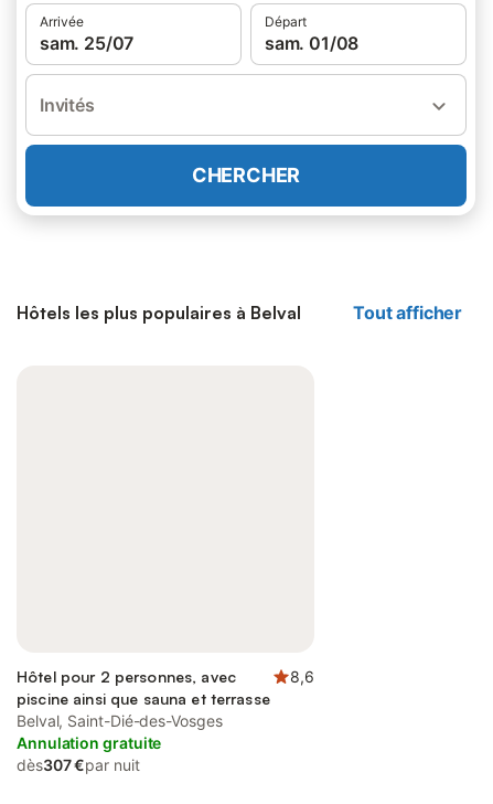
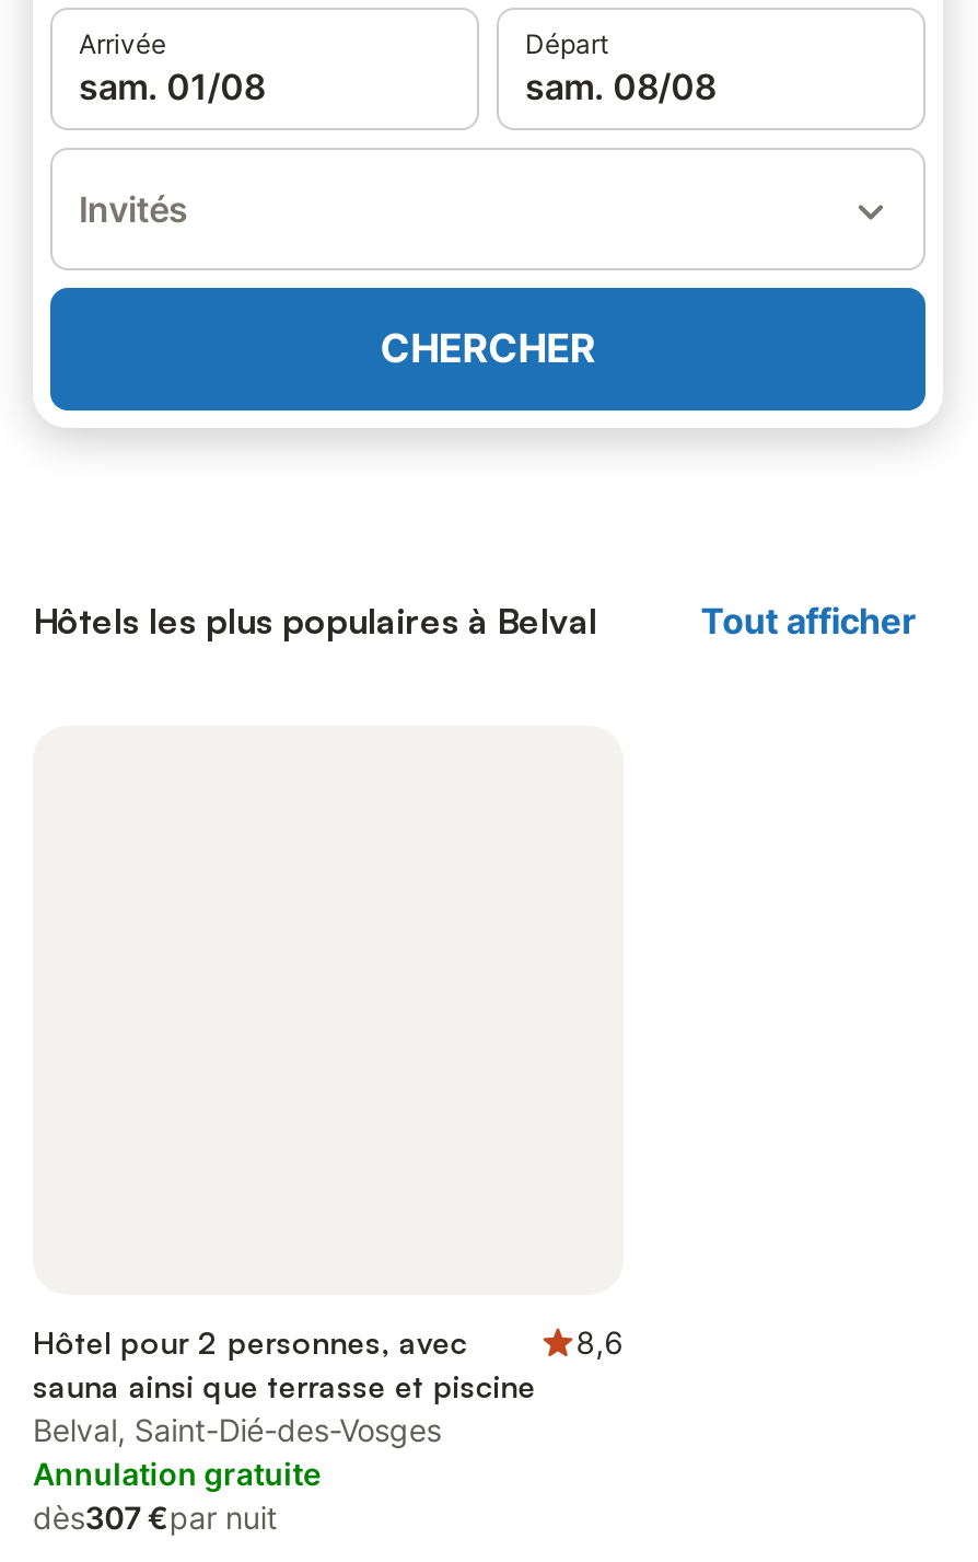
- sam. 25/07
+ sam. 01/08

- sam. 01/08
+ sam. 08/08

- piscine ainsi que sauna et terrasse
+ sauna ainsi que terrasse et piscine
